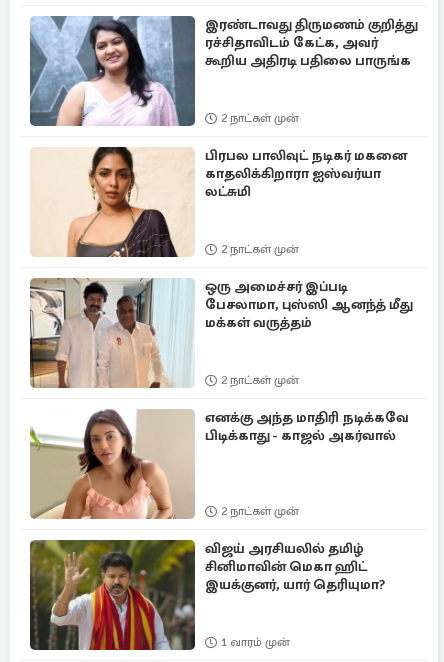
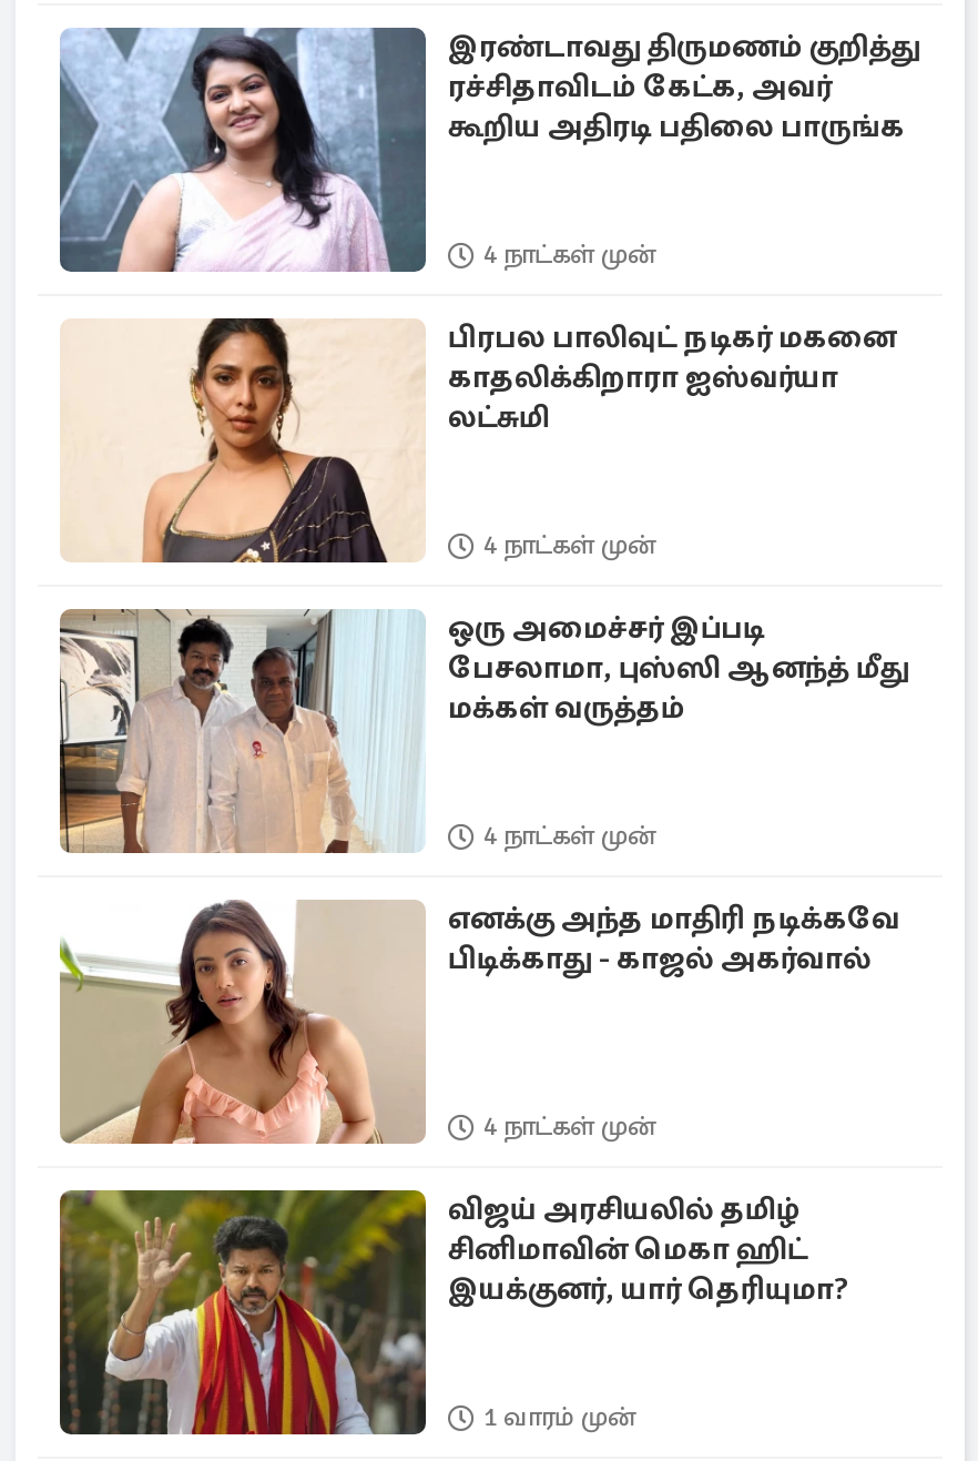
- 2 நாட்கள் முன்
+ 4 நாட்கள் முன்

- 2 நாட்கள் முன்
+ 4 நாட்கள் முன்

- 2 நாட்கள் முன்
+ 4 நாட்கள் முன்

- 2 நாட்கள் முன்
+ 4 நாட்கள் முன்
